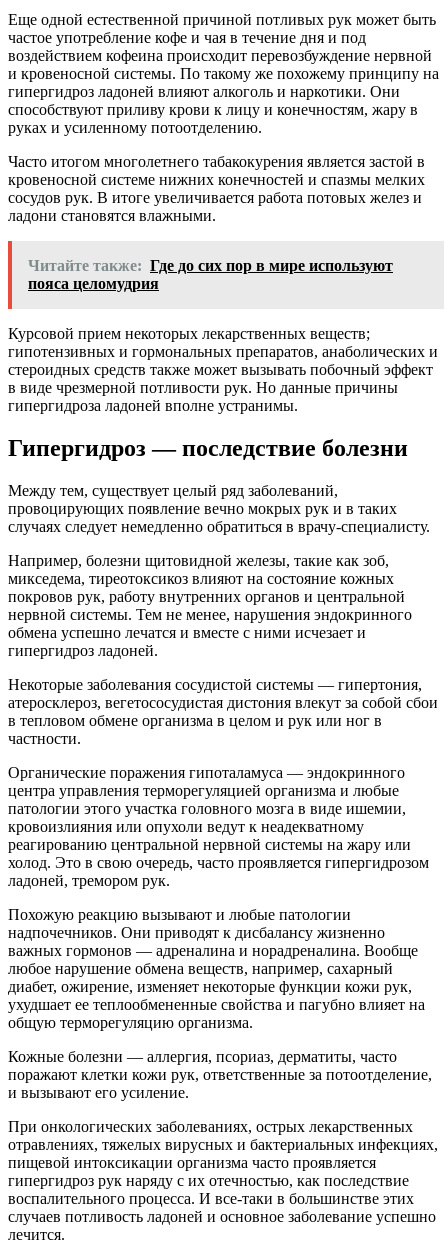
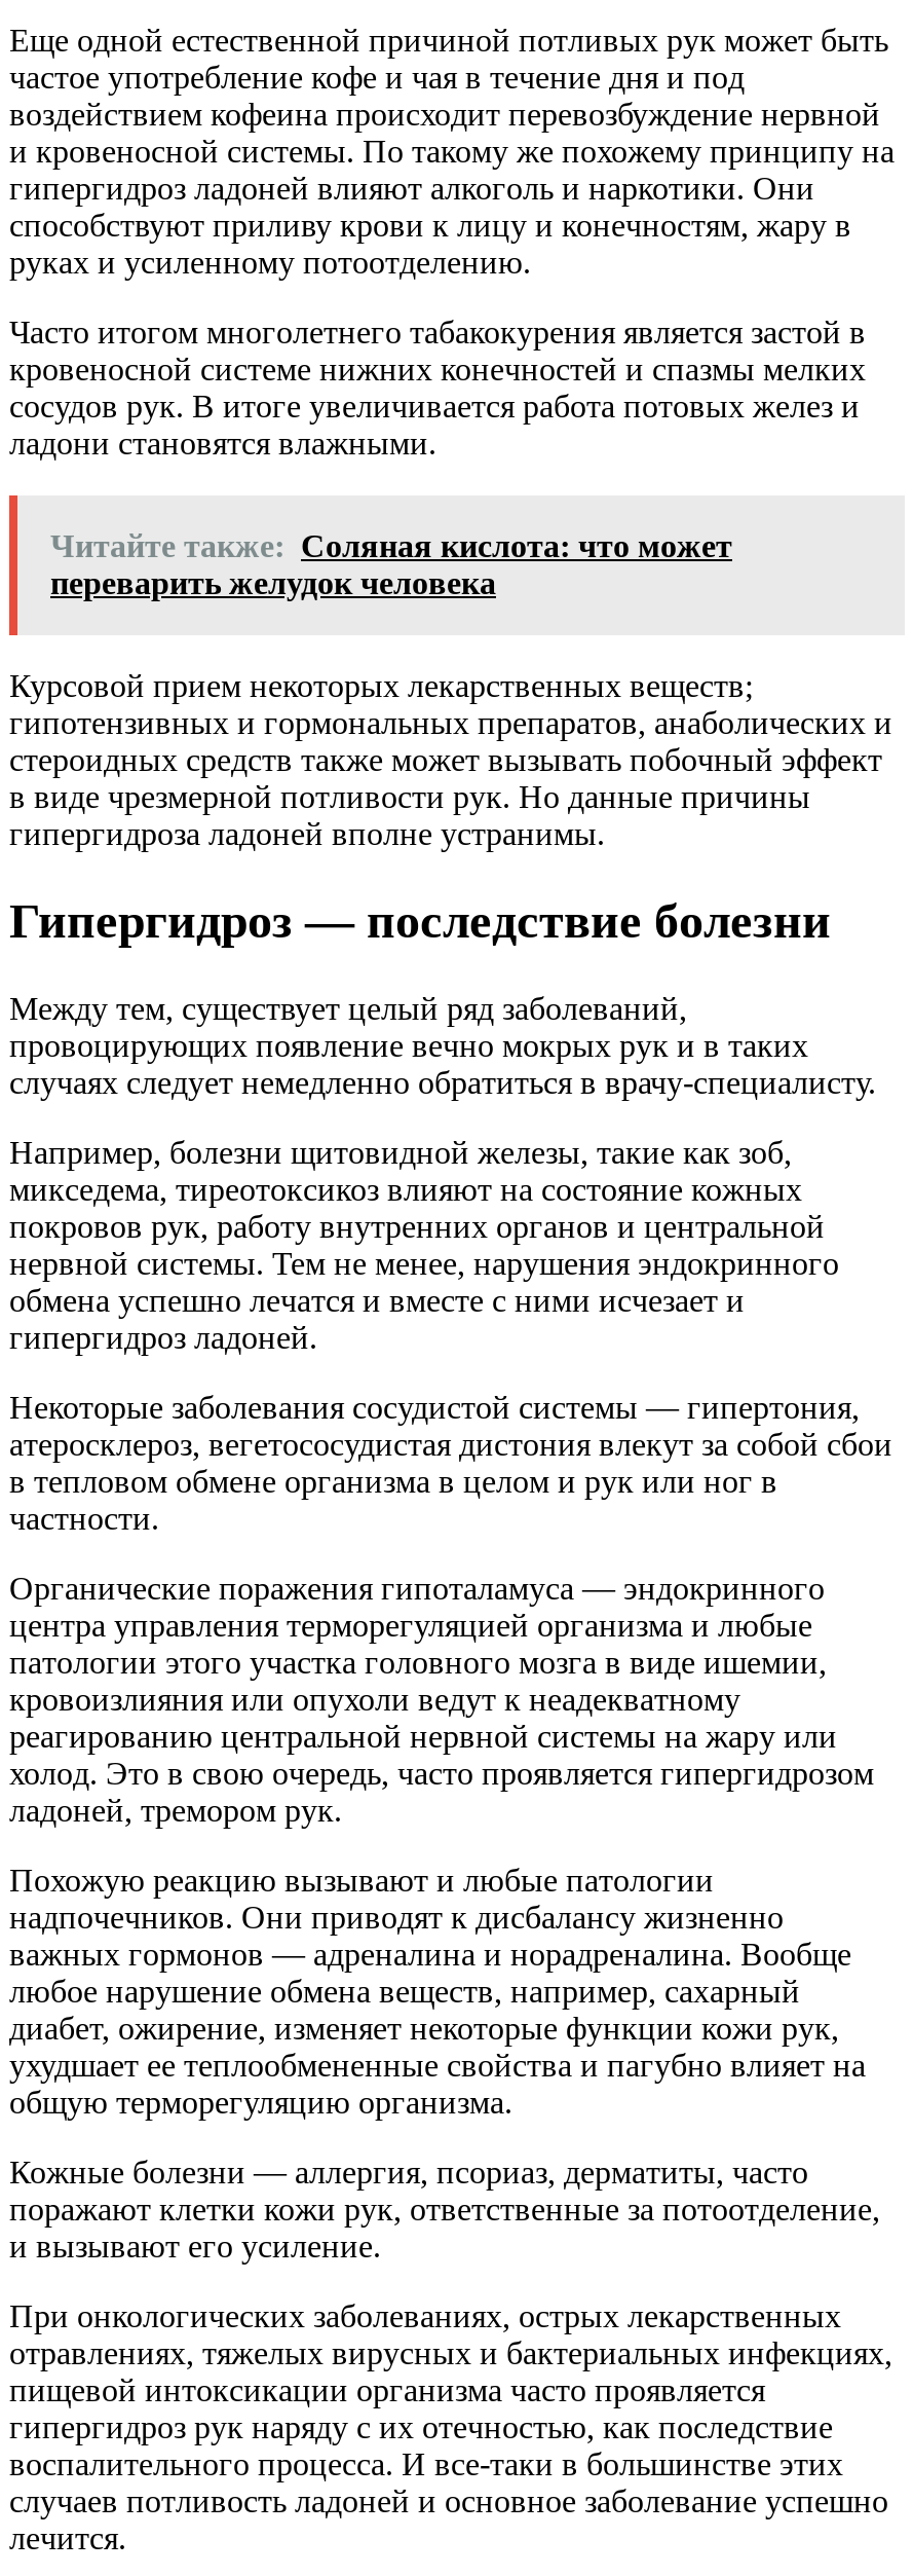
- Читайте также: Где до сих пор в мире используют
- пояса целомудрия
+ Читайте также: Соляная кислота: что может
+ переварить желудок человека
